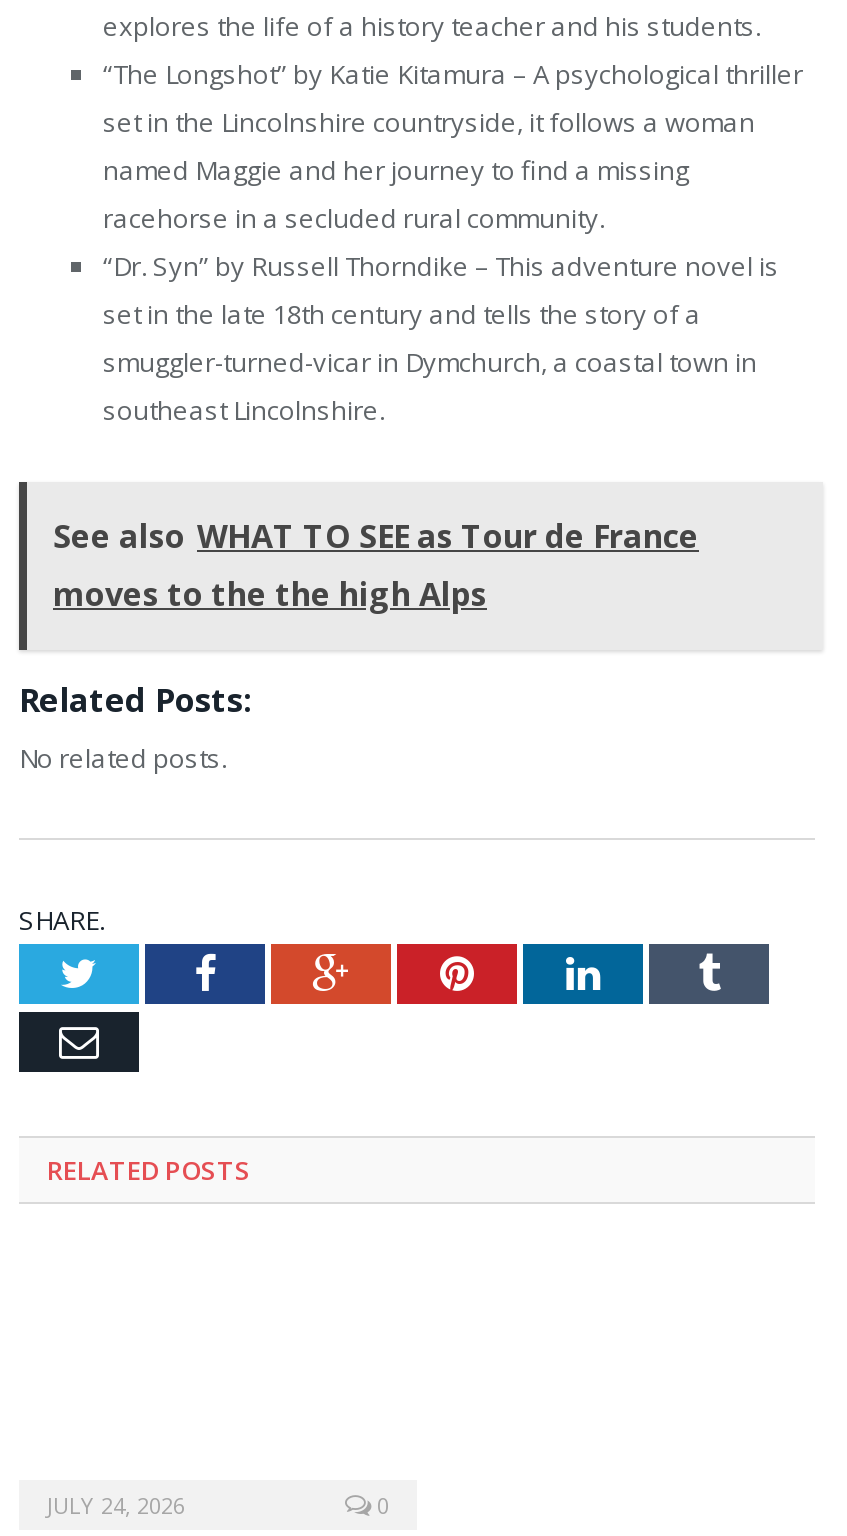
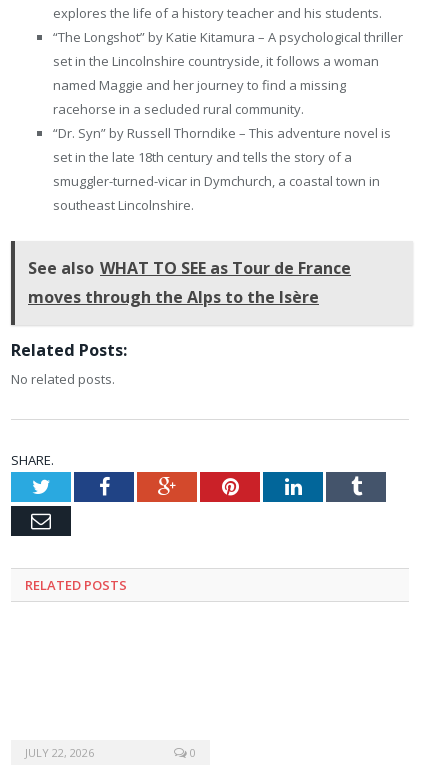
- moves to the the high Alps
+ moves through the Alps to the Isère

- JULY 24, 2026
+ JULY 22, 2026
